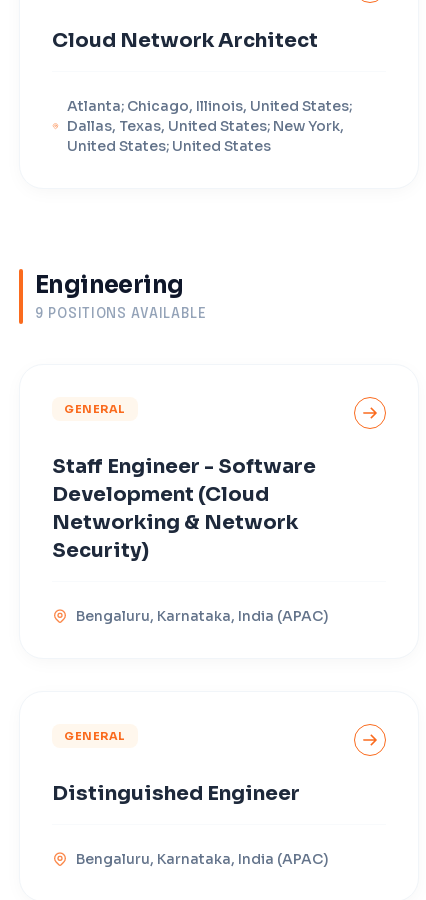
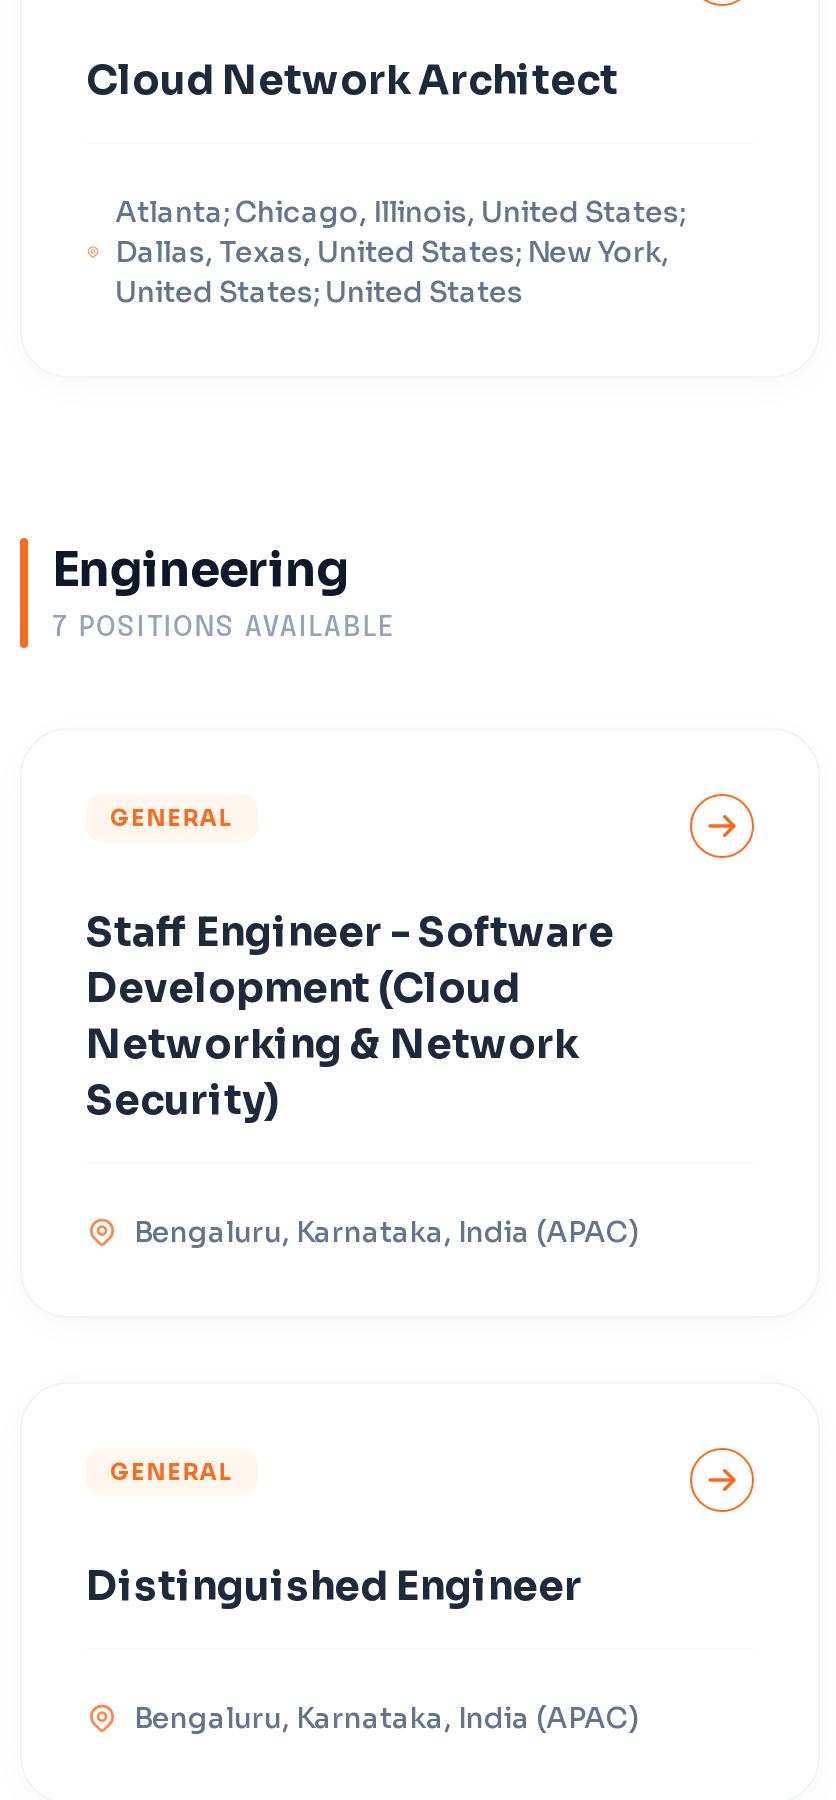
- 9 POSITIONS AVAILABLE
+ 7 POSITIONS AVAILABLE
